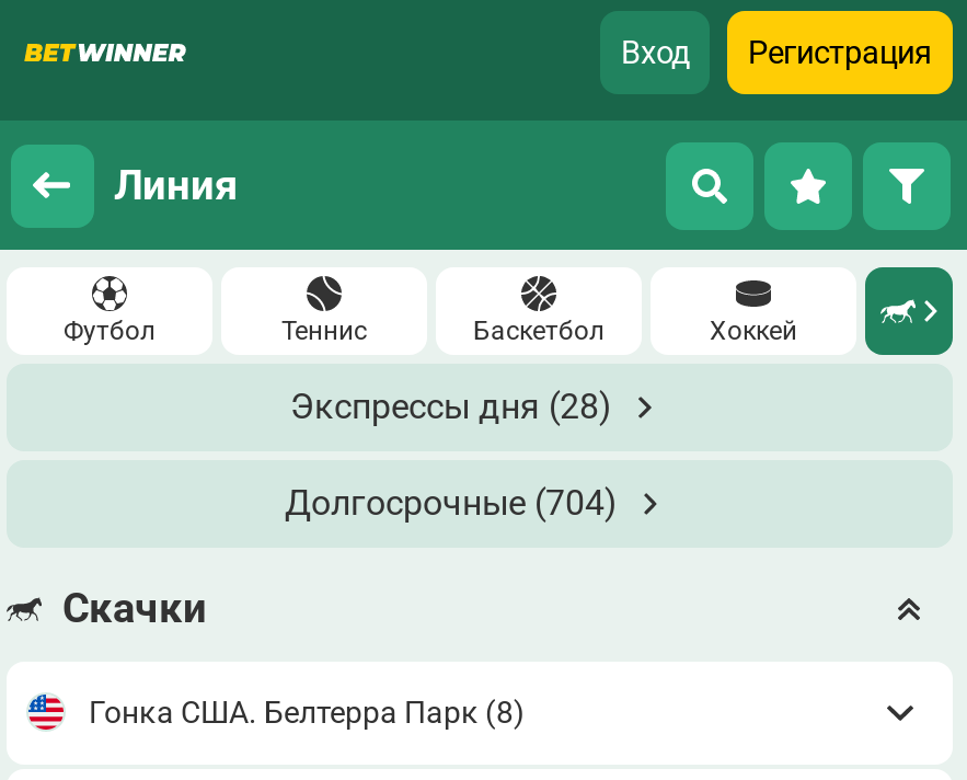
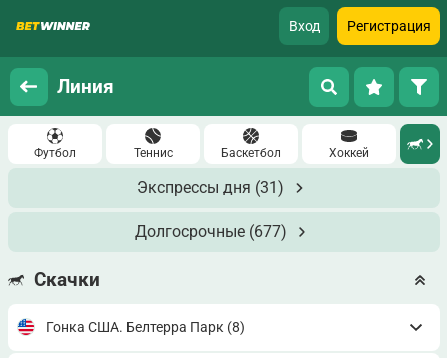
- Экспрессы дня (28)
+ Экспрессы дня (31)

- Долгосрочные (704)
+ Долгосрочные (677)
